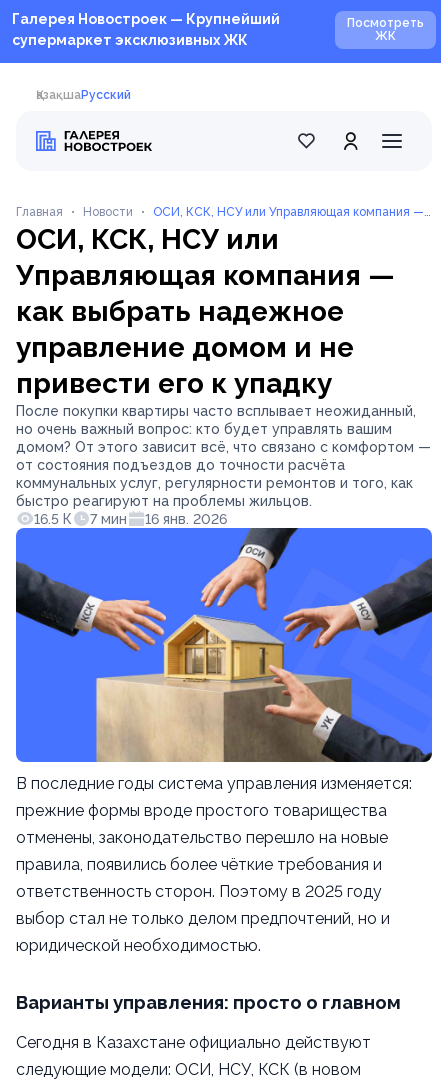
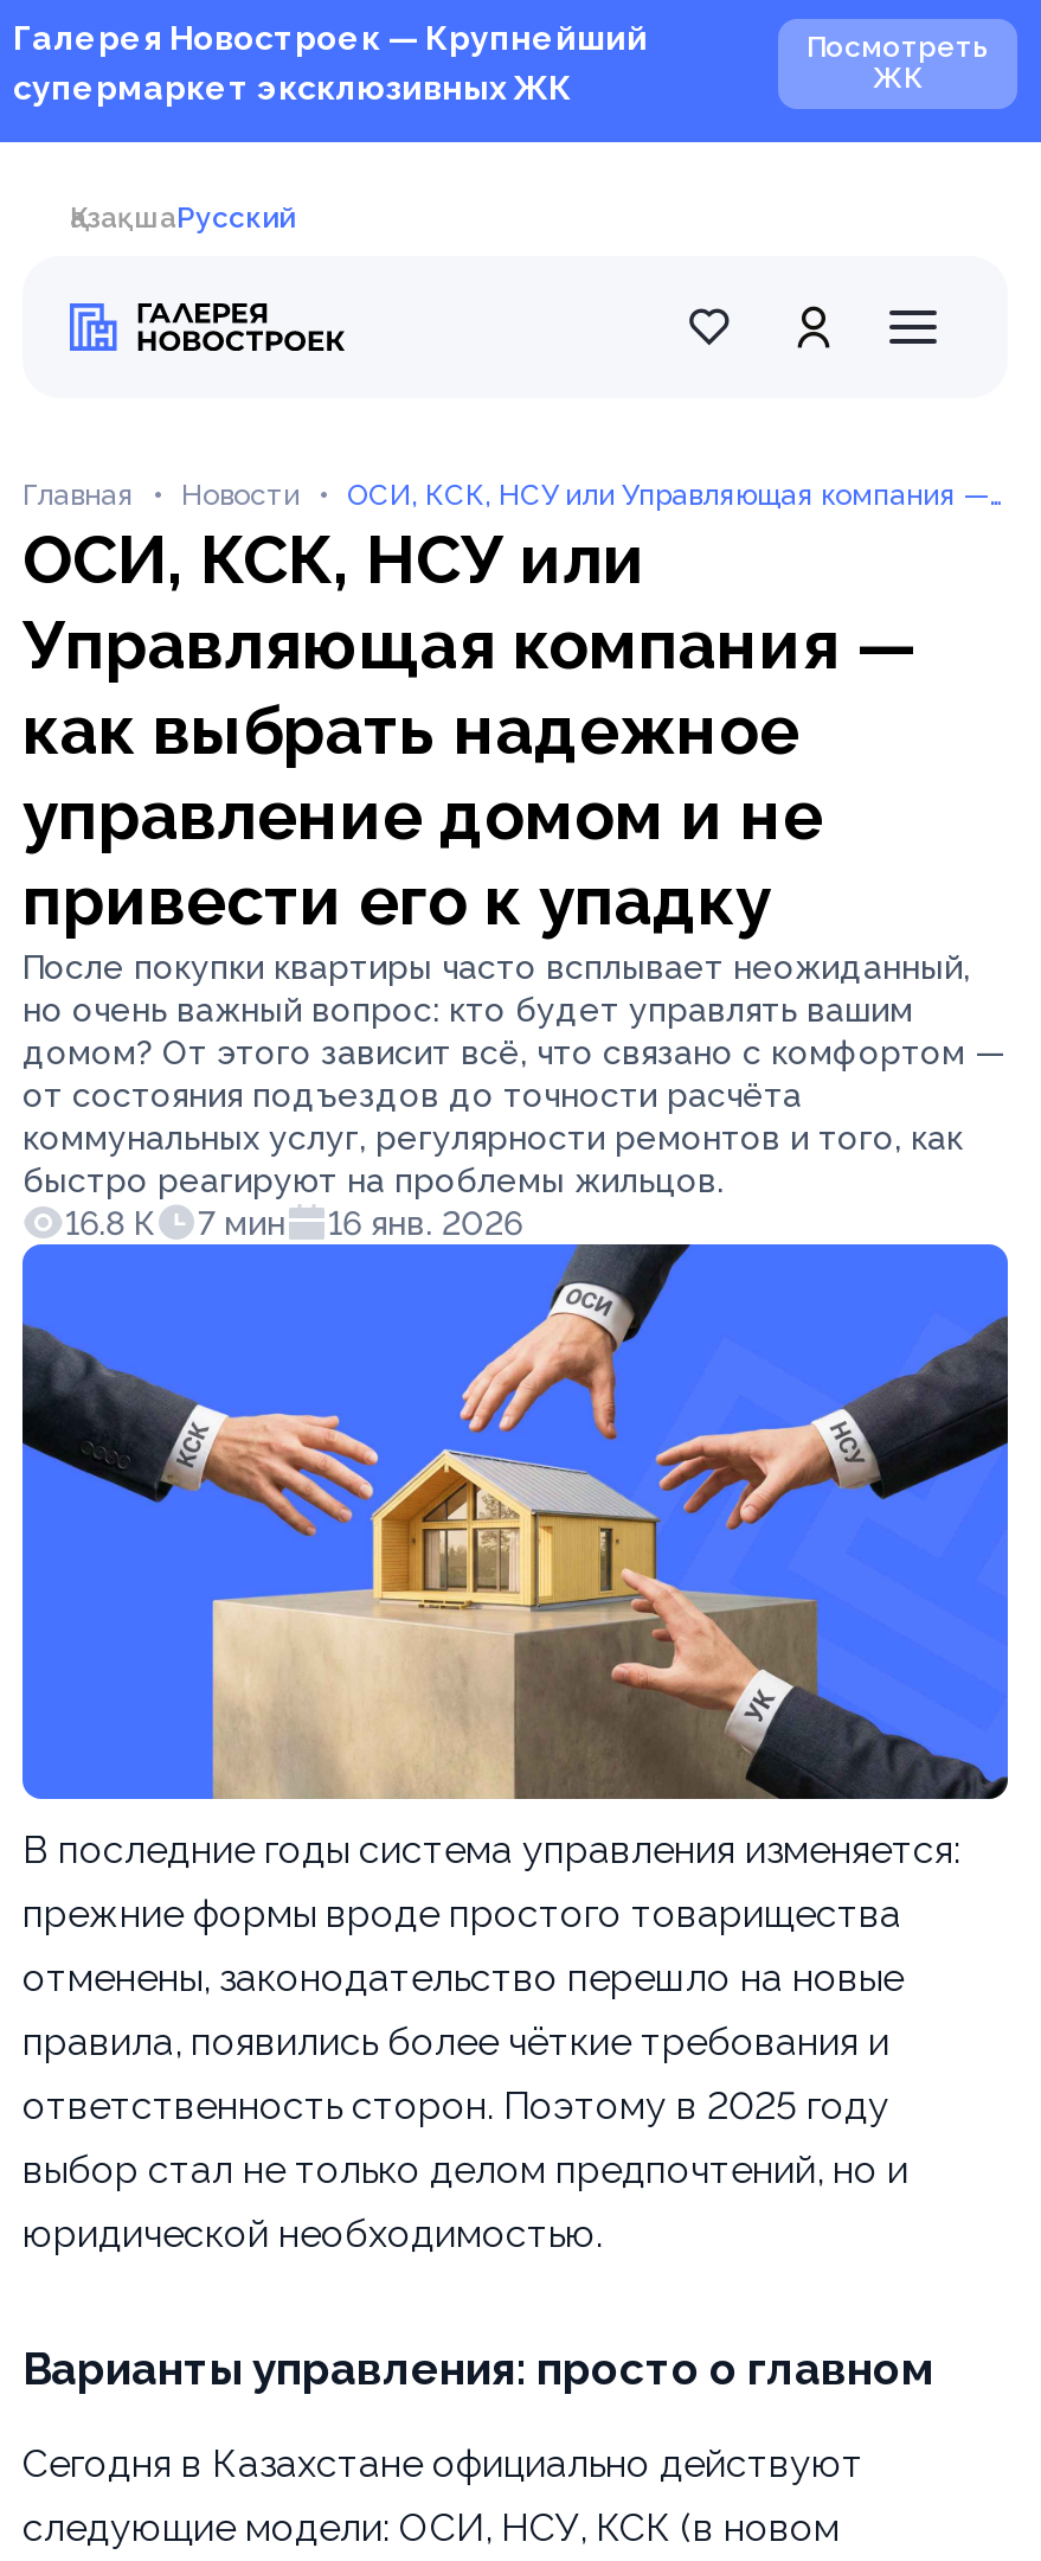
- 16.5 К 7 мин 16 янв. 2026
+ 16.8 К 7 мин 16 янв. 2026
